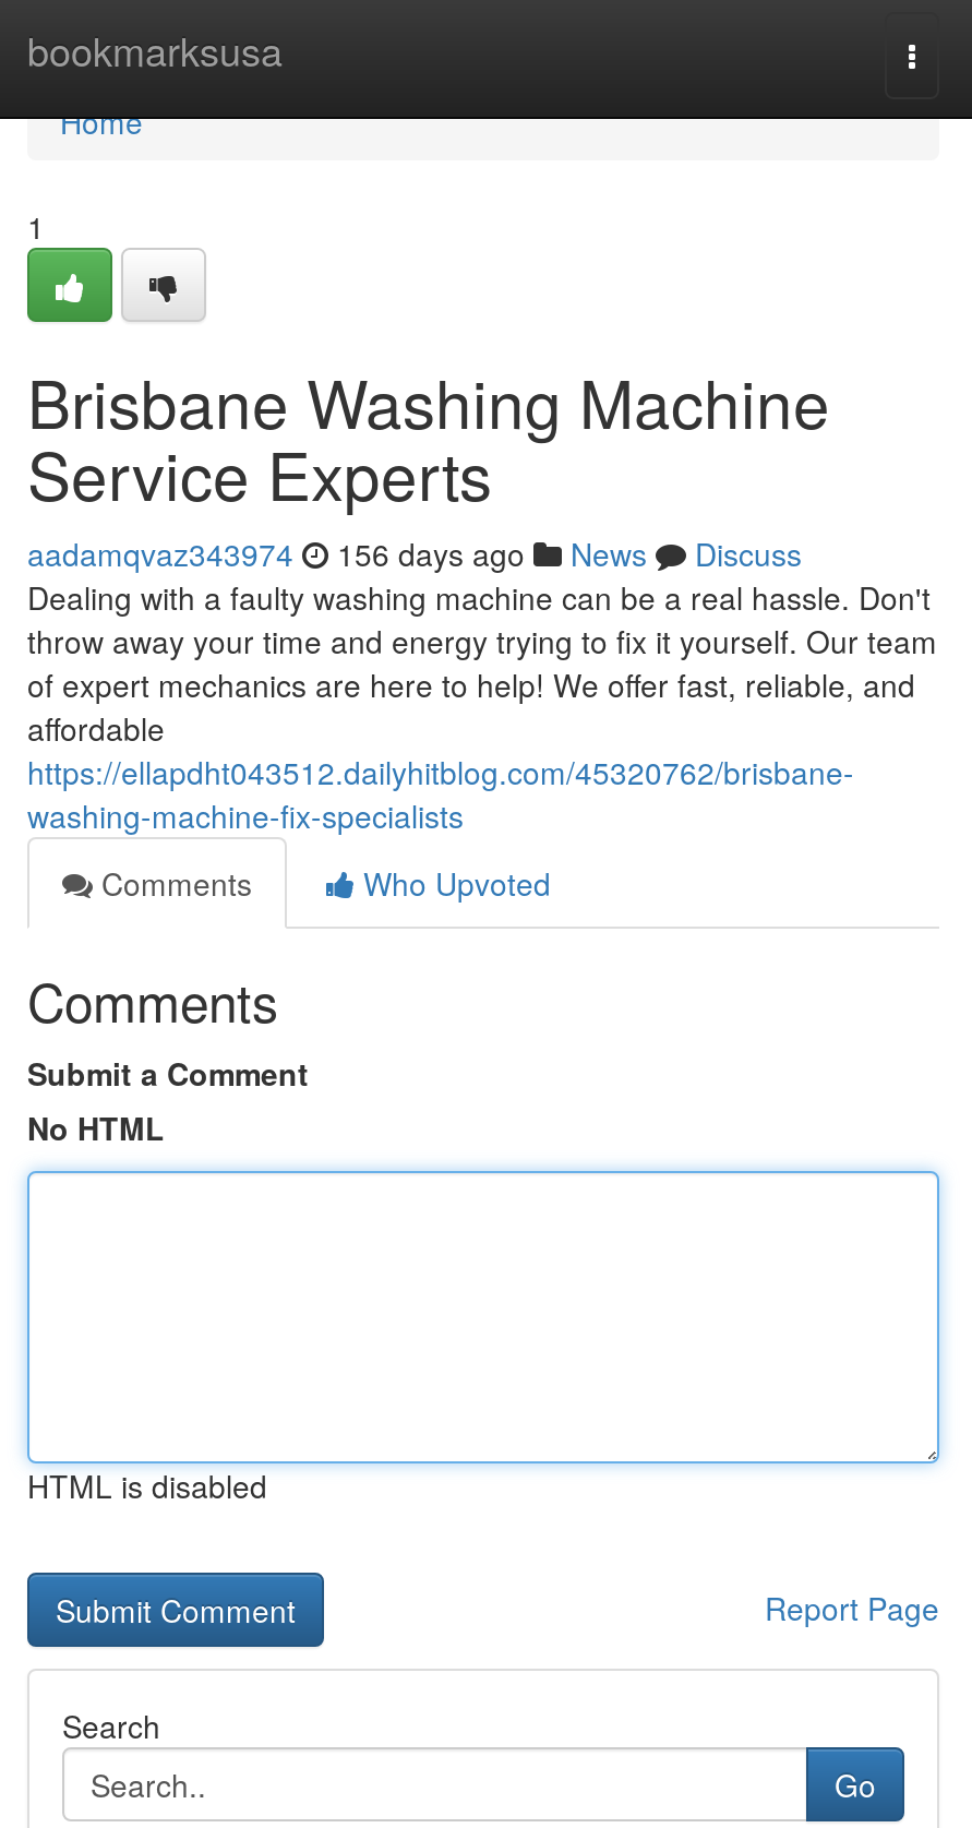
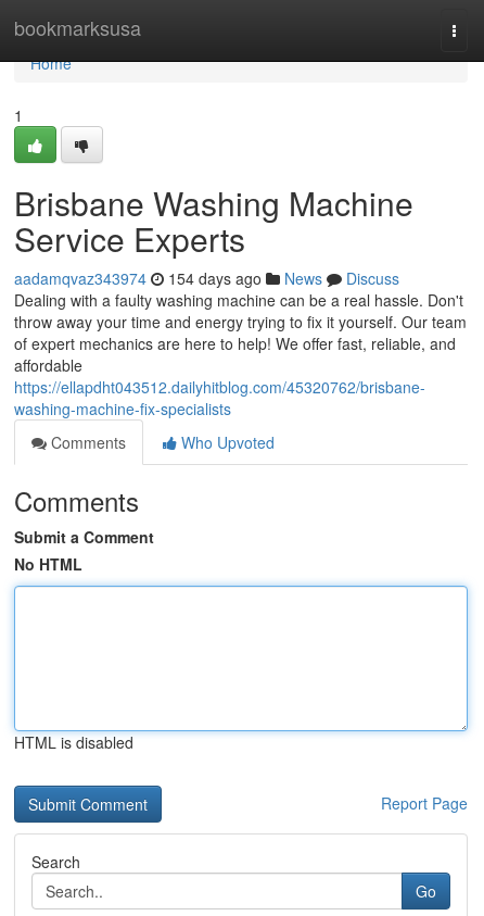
- aadamqvaz343974 156 days ago News Discuss
+ aadamqvaz343974 154 days ago News Discuss
